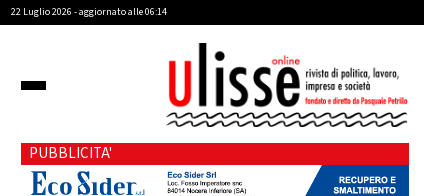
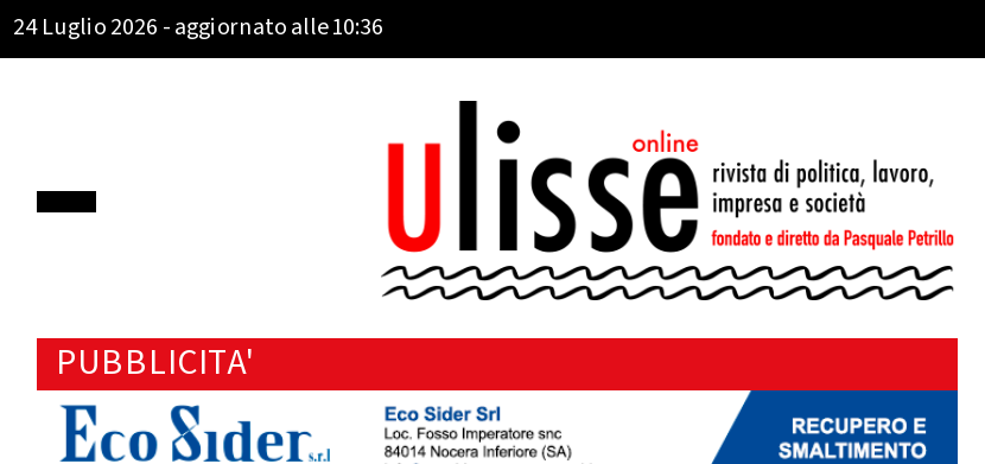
- 22 Luglio 2026 - aggiornato alle 06:14
+ 24 Luglio 2026 - aggiornato alle 10:36
